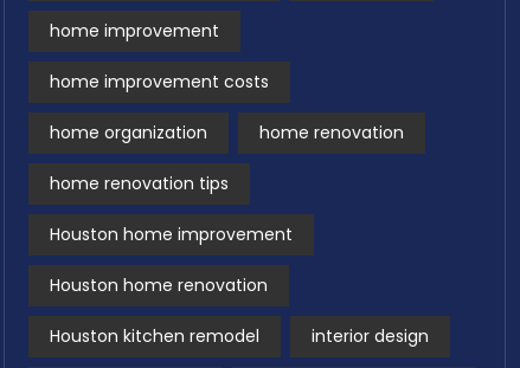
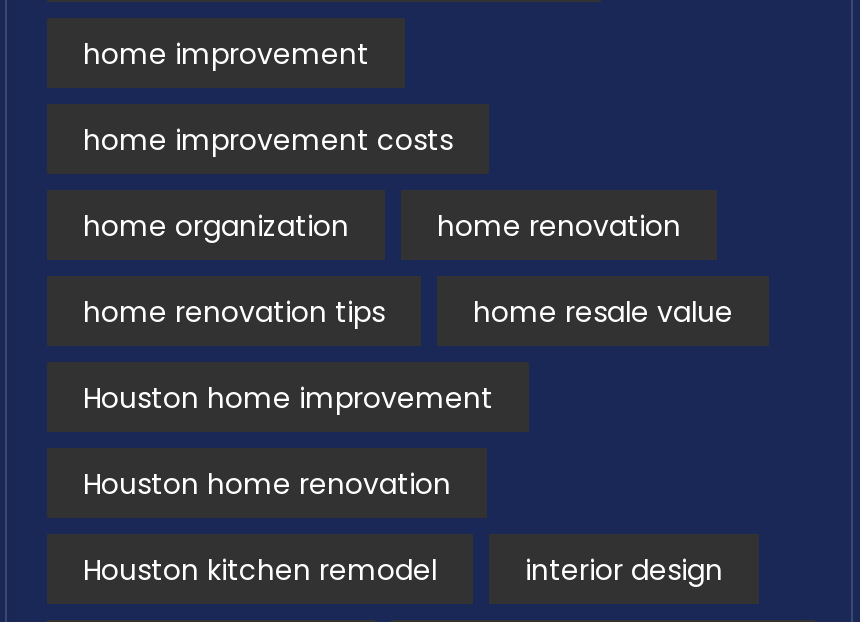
+ home resale value
